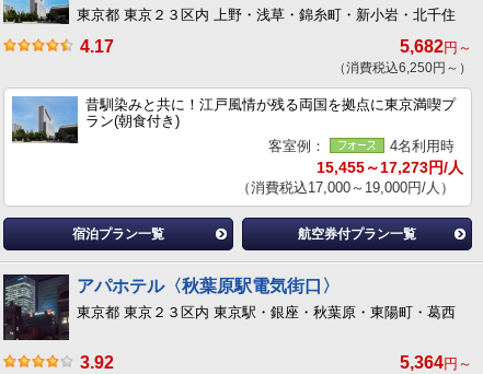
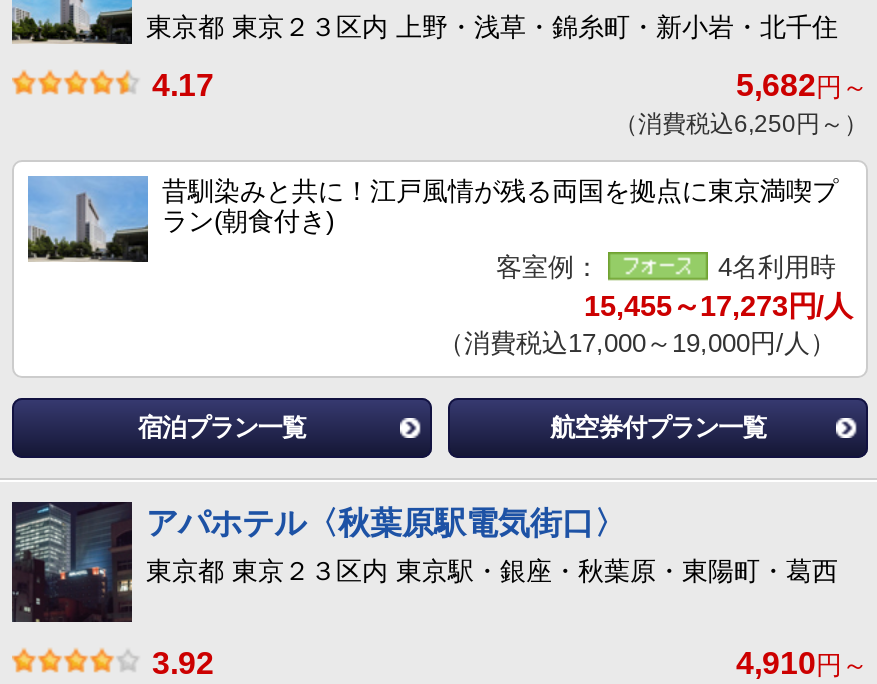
- 5,364円～
+ 4,910円～
